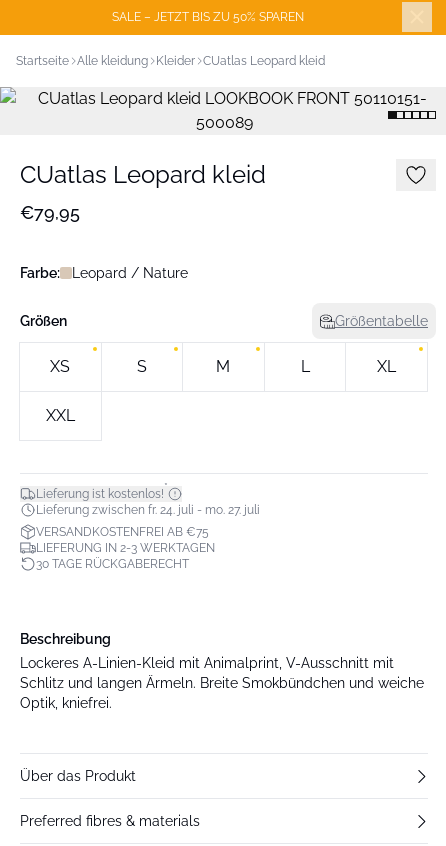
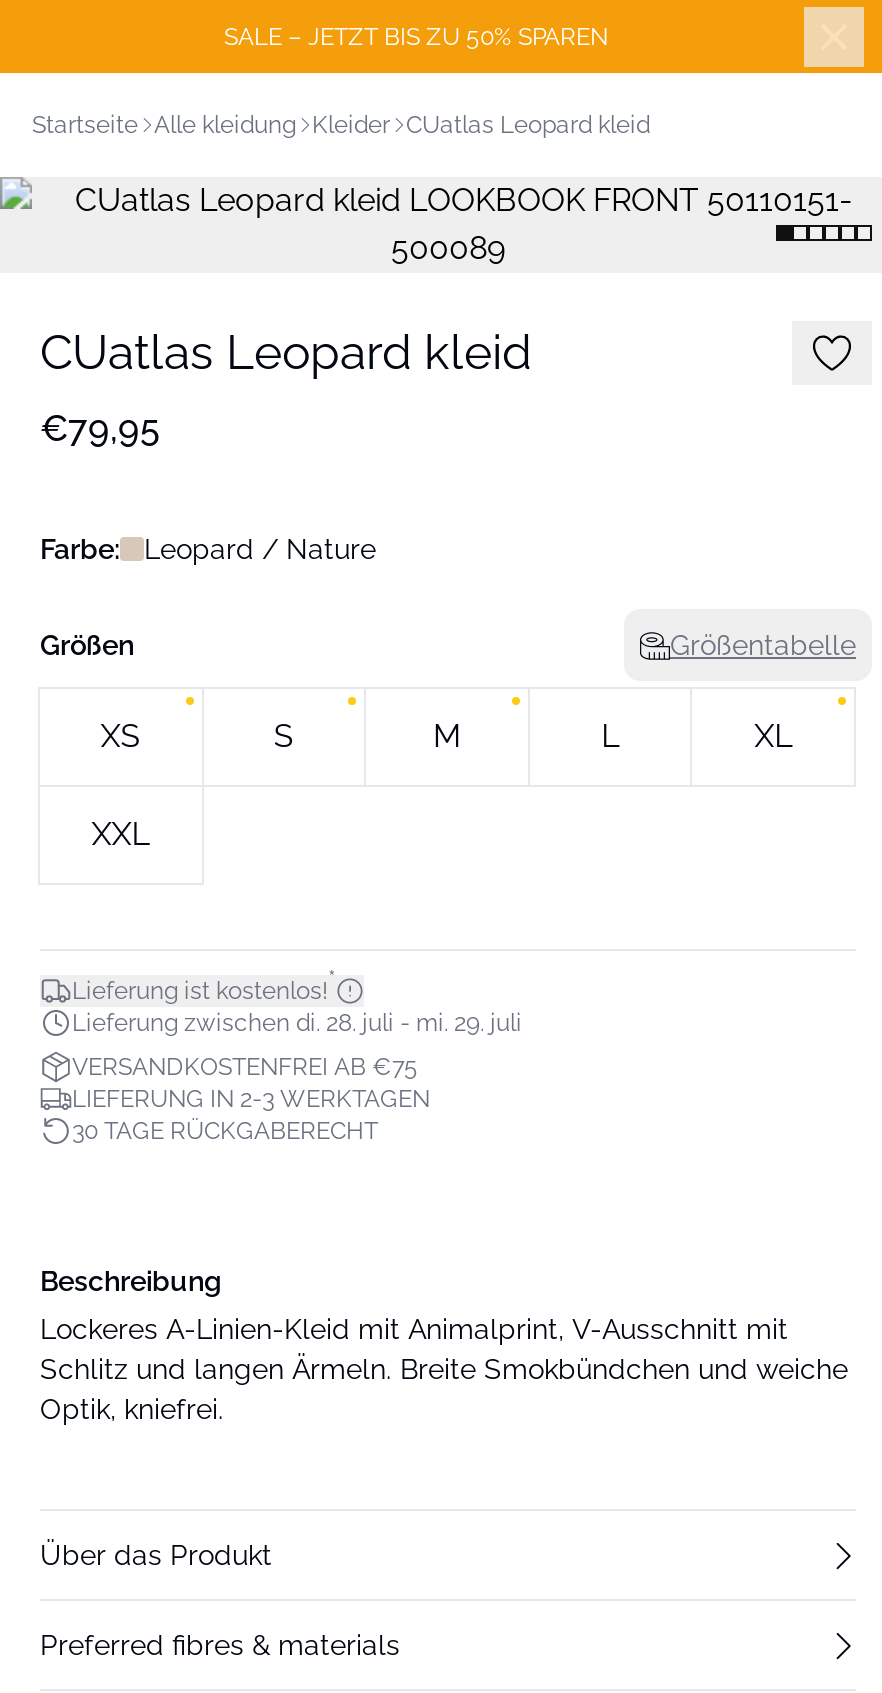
- Lieferung zwischen fr. 24. juli - mo. 27. juli
+ Lieferung zwischen di. 28. juli - mi. 29. juli
